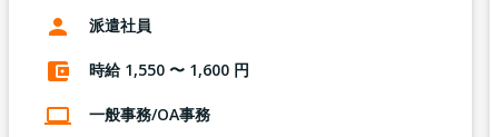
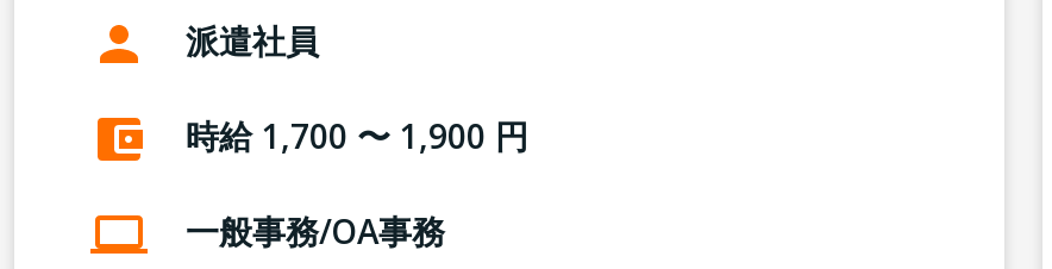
- 時給 1,550 〜 1,600 円
+ 時給 1,700 〜 1,900 円
